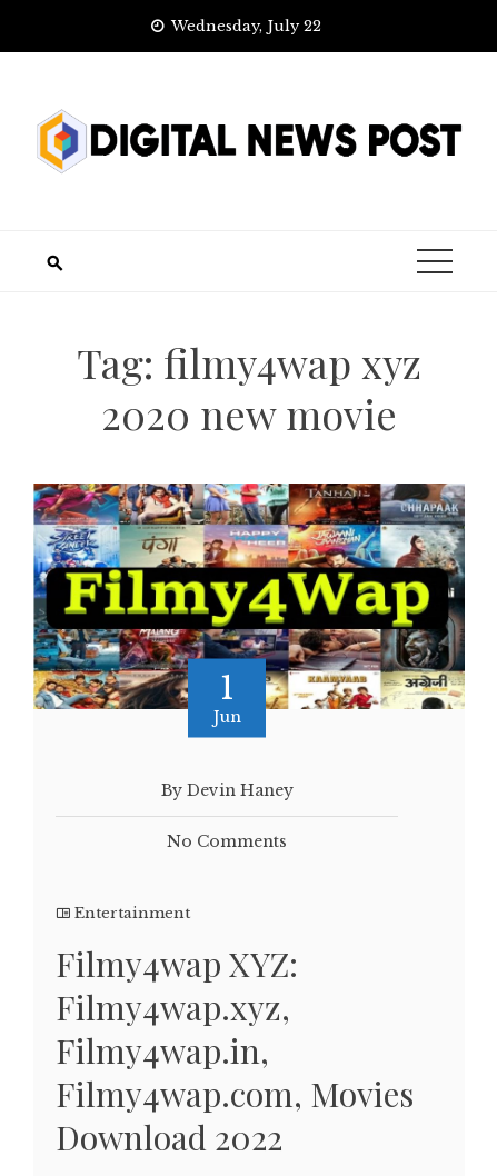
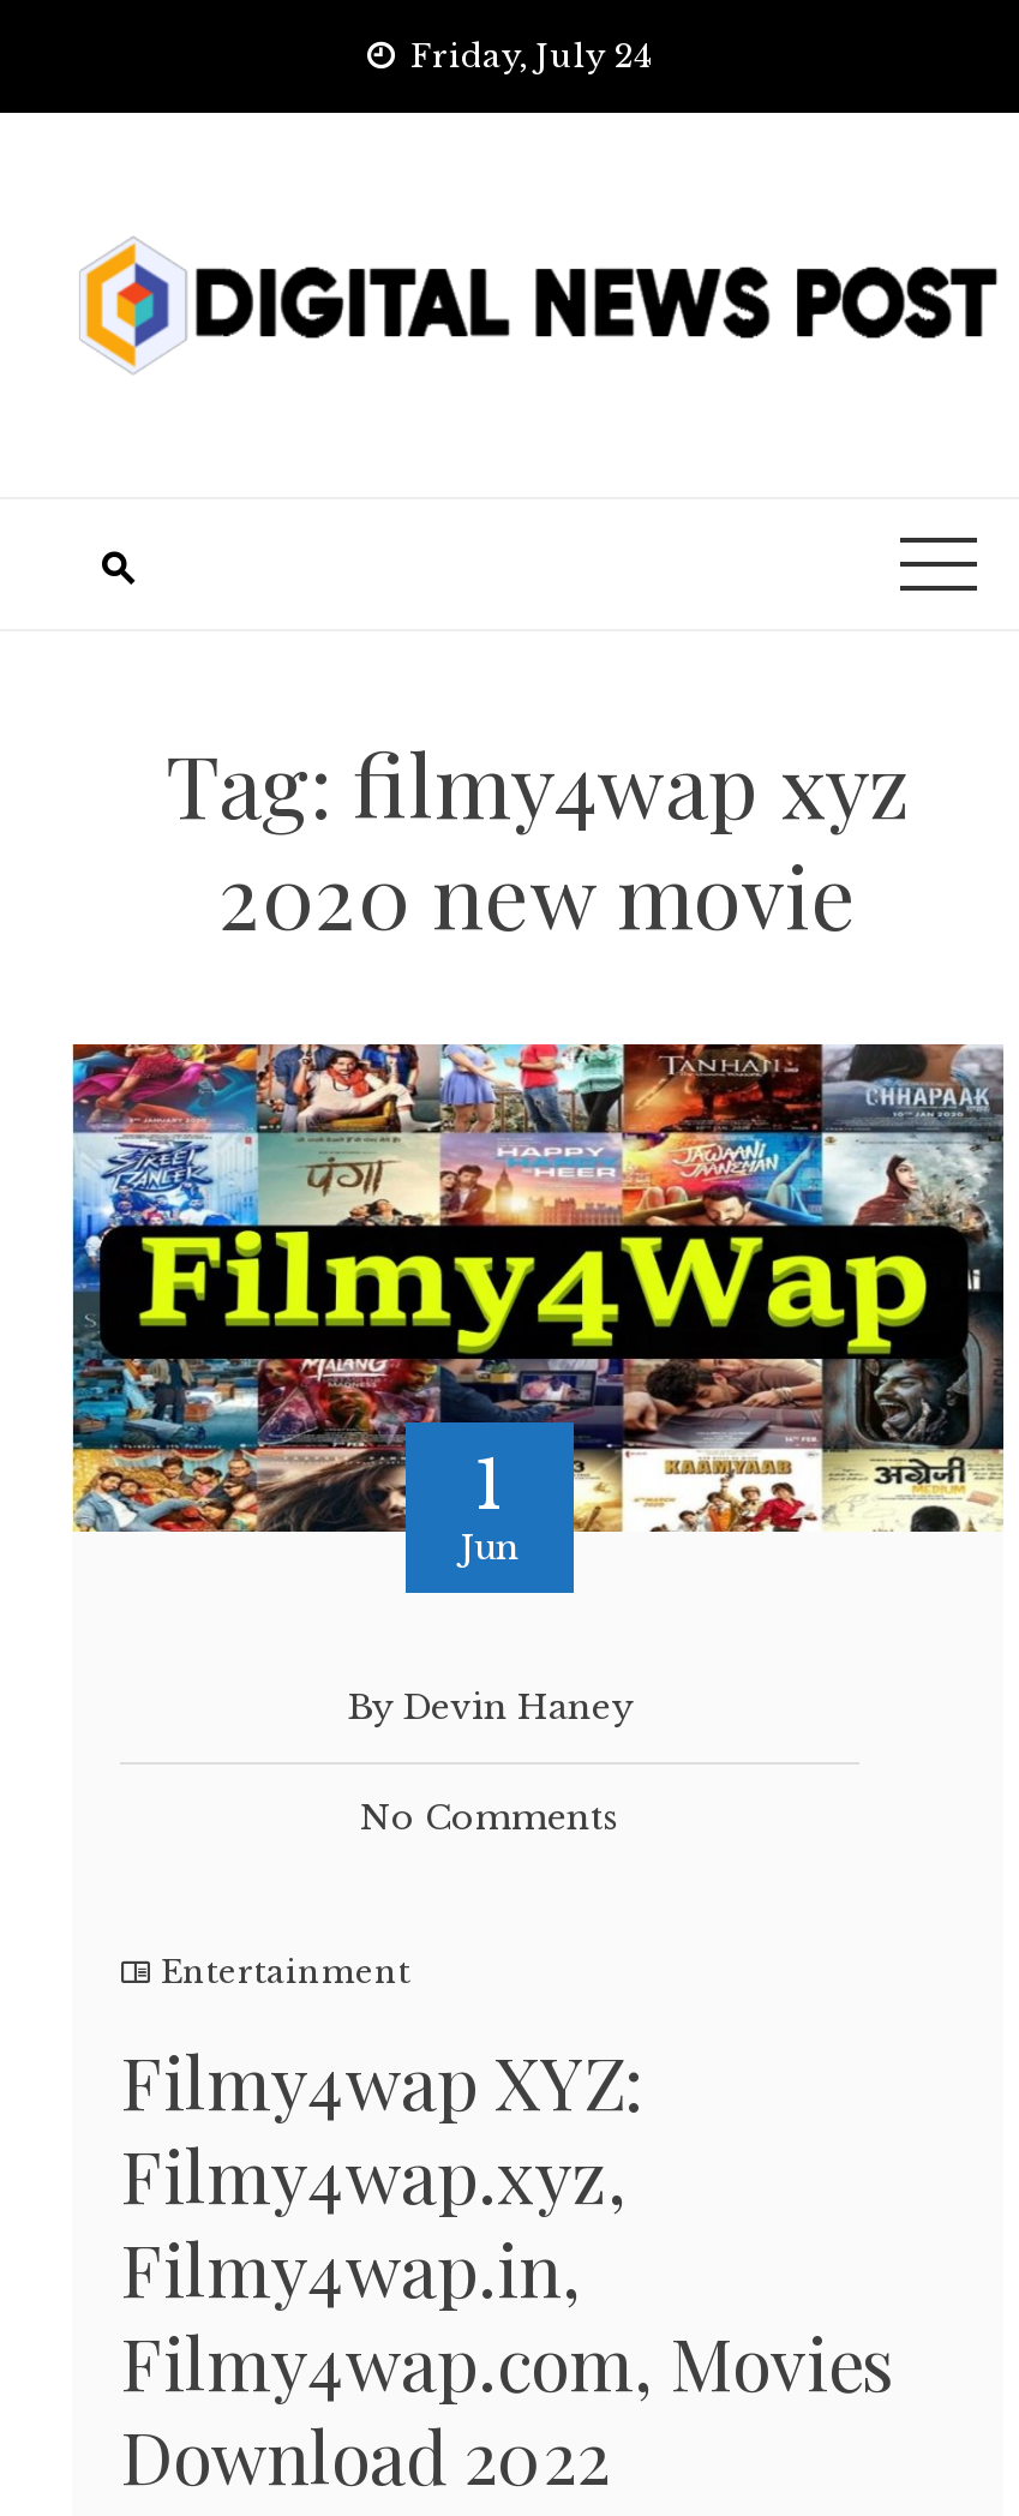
- Wednesday, July 22
+ Friday, July 24
